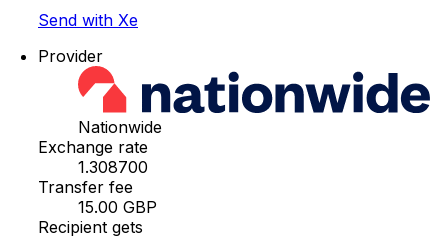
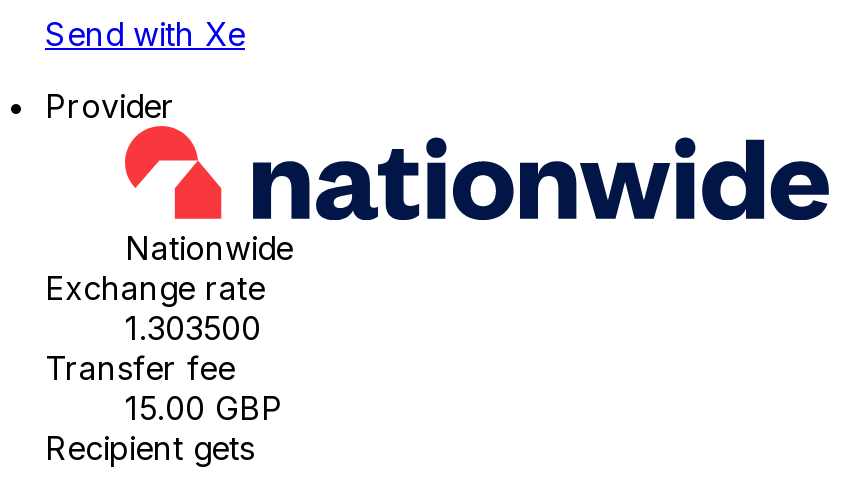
- 1.308700
+ 1.303500
